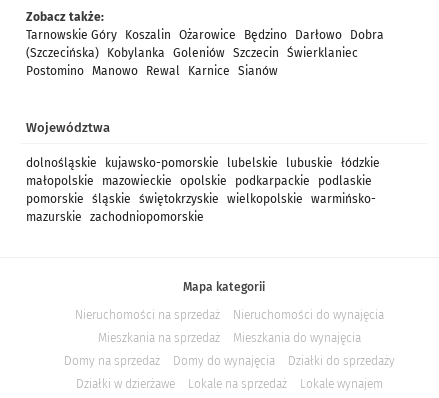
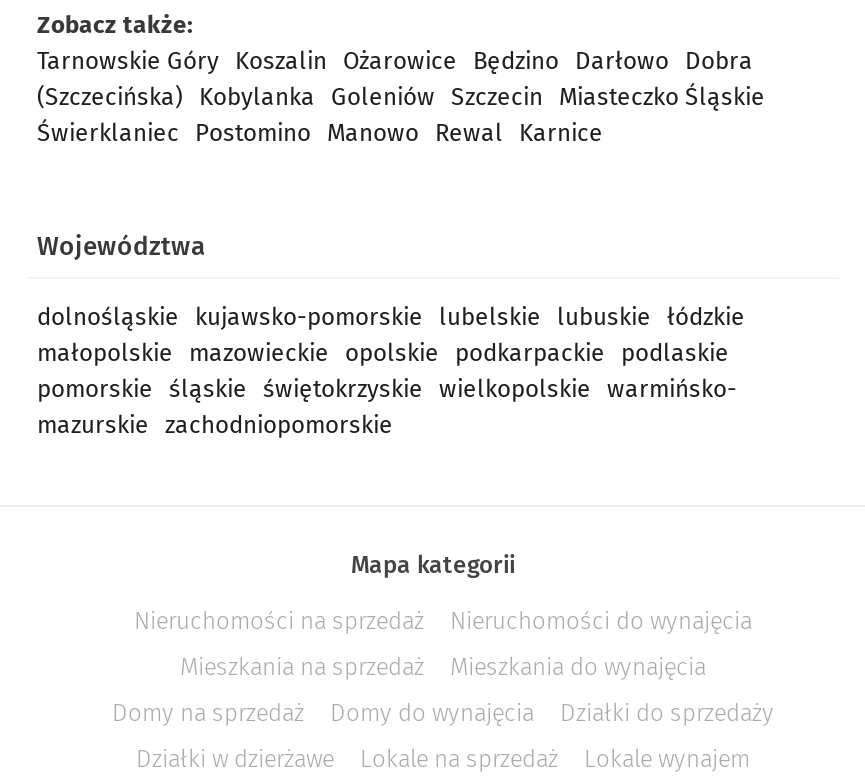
- (Szczecińska) Kobylanka Goleniów Szczecin Świerklaniec
- Postomino Manowo Rewal Karnice Sianów
+ (Szczecińska) Kobylanka Goleniów Szczecin Miasteczko Śląskie
+ Świerklaniec Postomino Manowo Rewal Karnice
